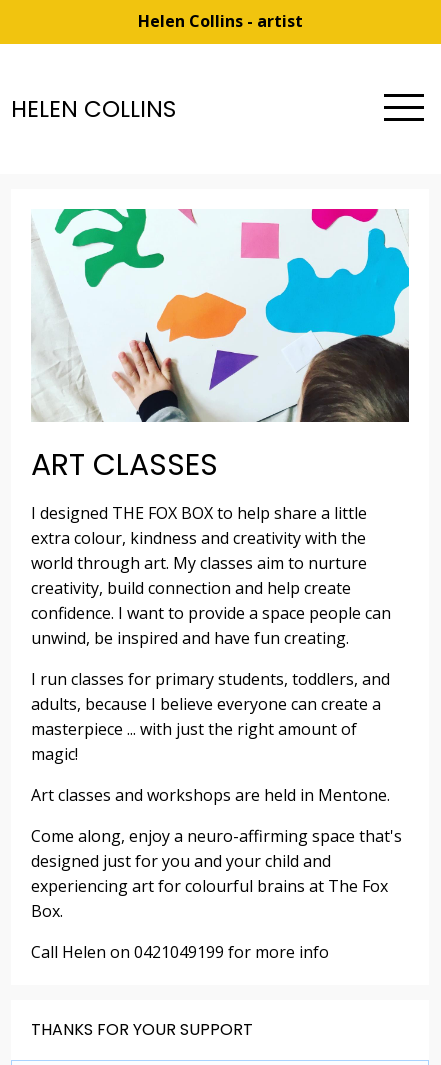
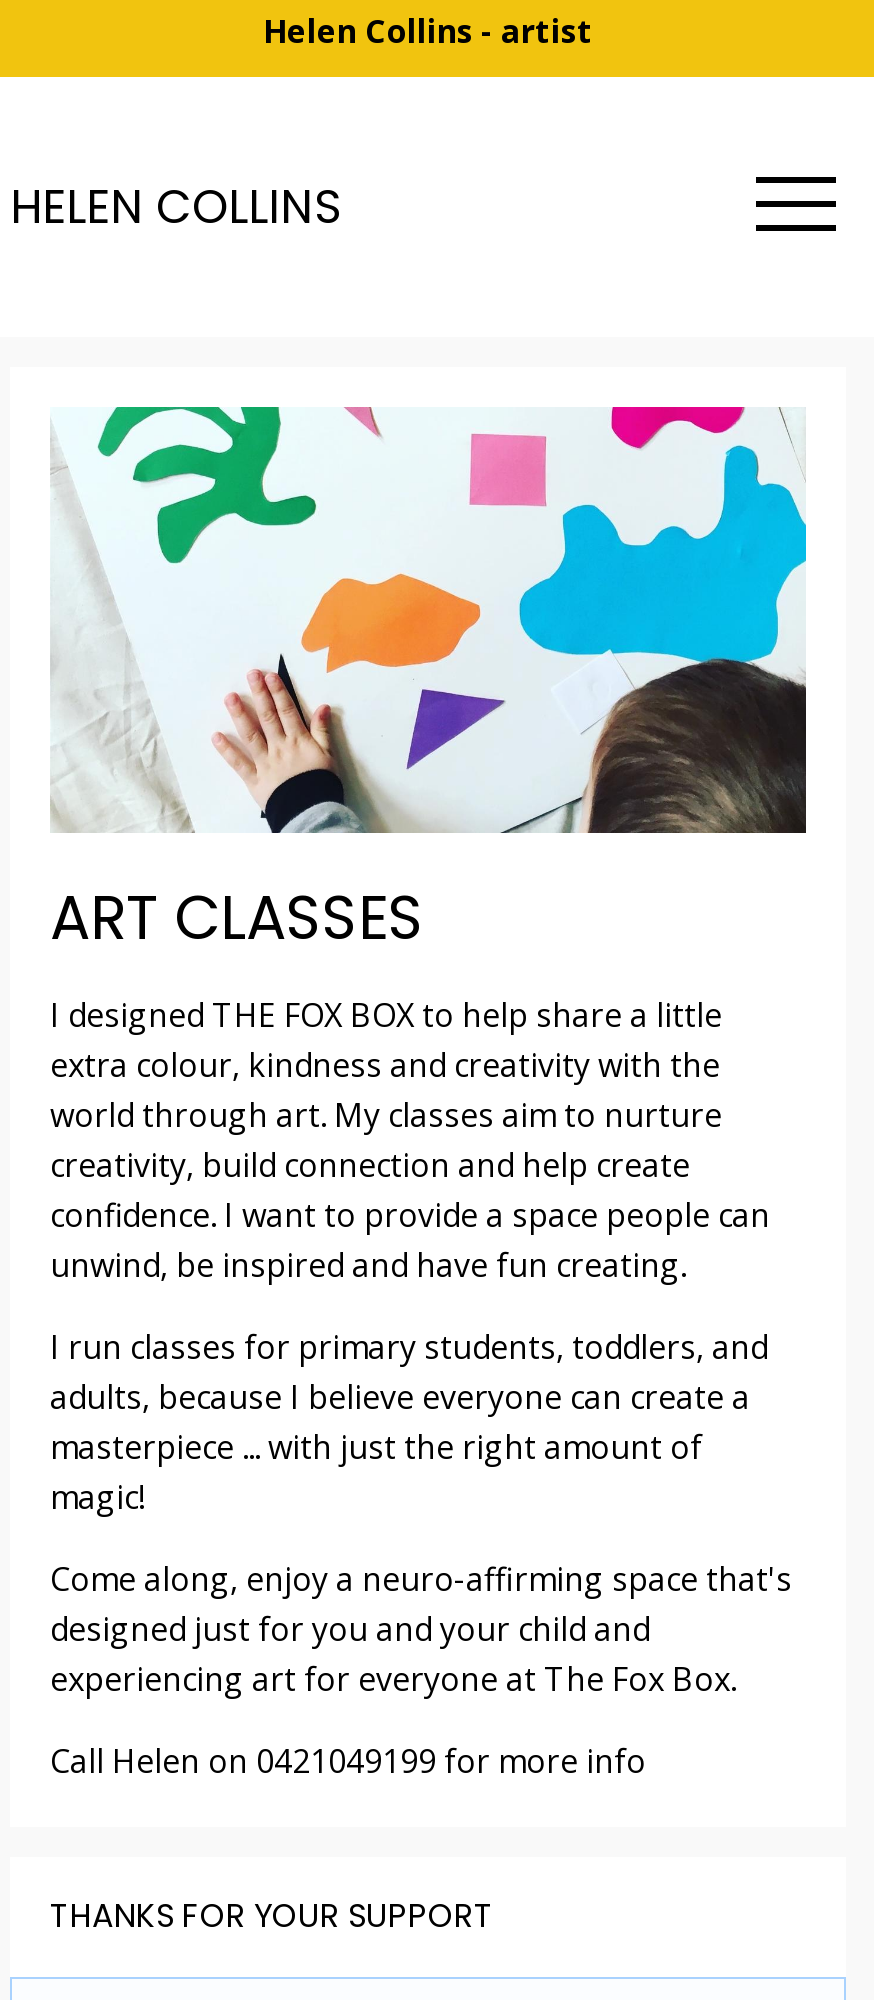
- Art classes and workshops are held in Mentone.

- experiencing art for colourful brains at The Fox
- Box.
+ experiencing art for everyone at The Fox Box.
